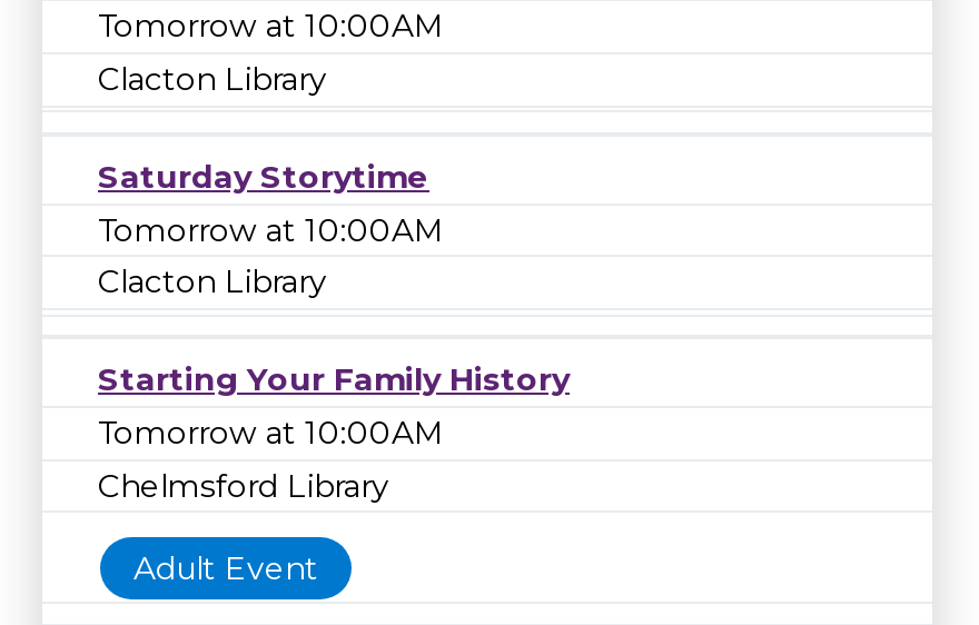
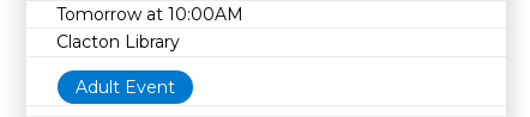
- Saturday Storytime
- Tomorrow at 10:00AM
- Clacton Library
- Starting Your Family History
- Tomorrow at 10:00AM
- Chelmsford Library
